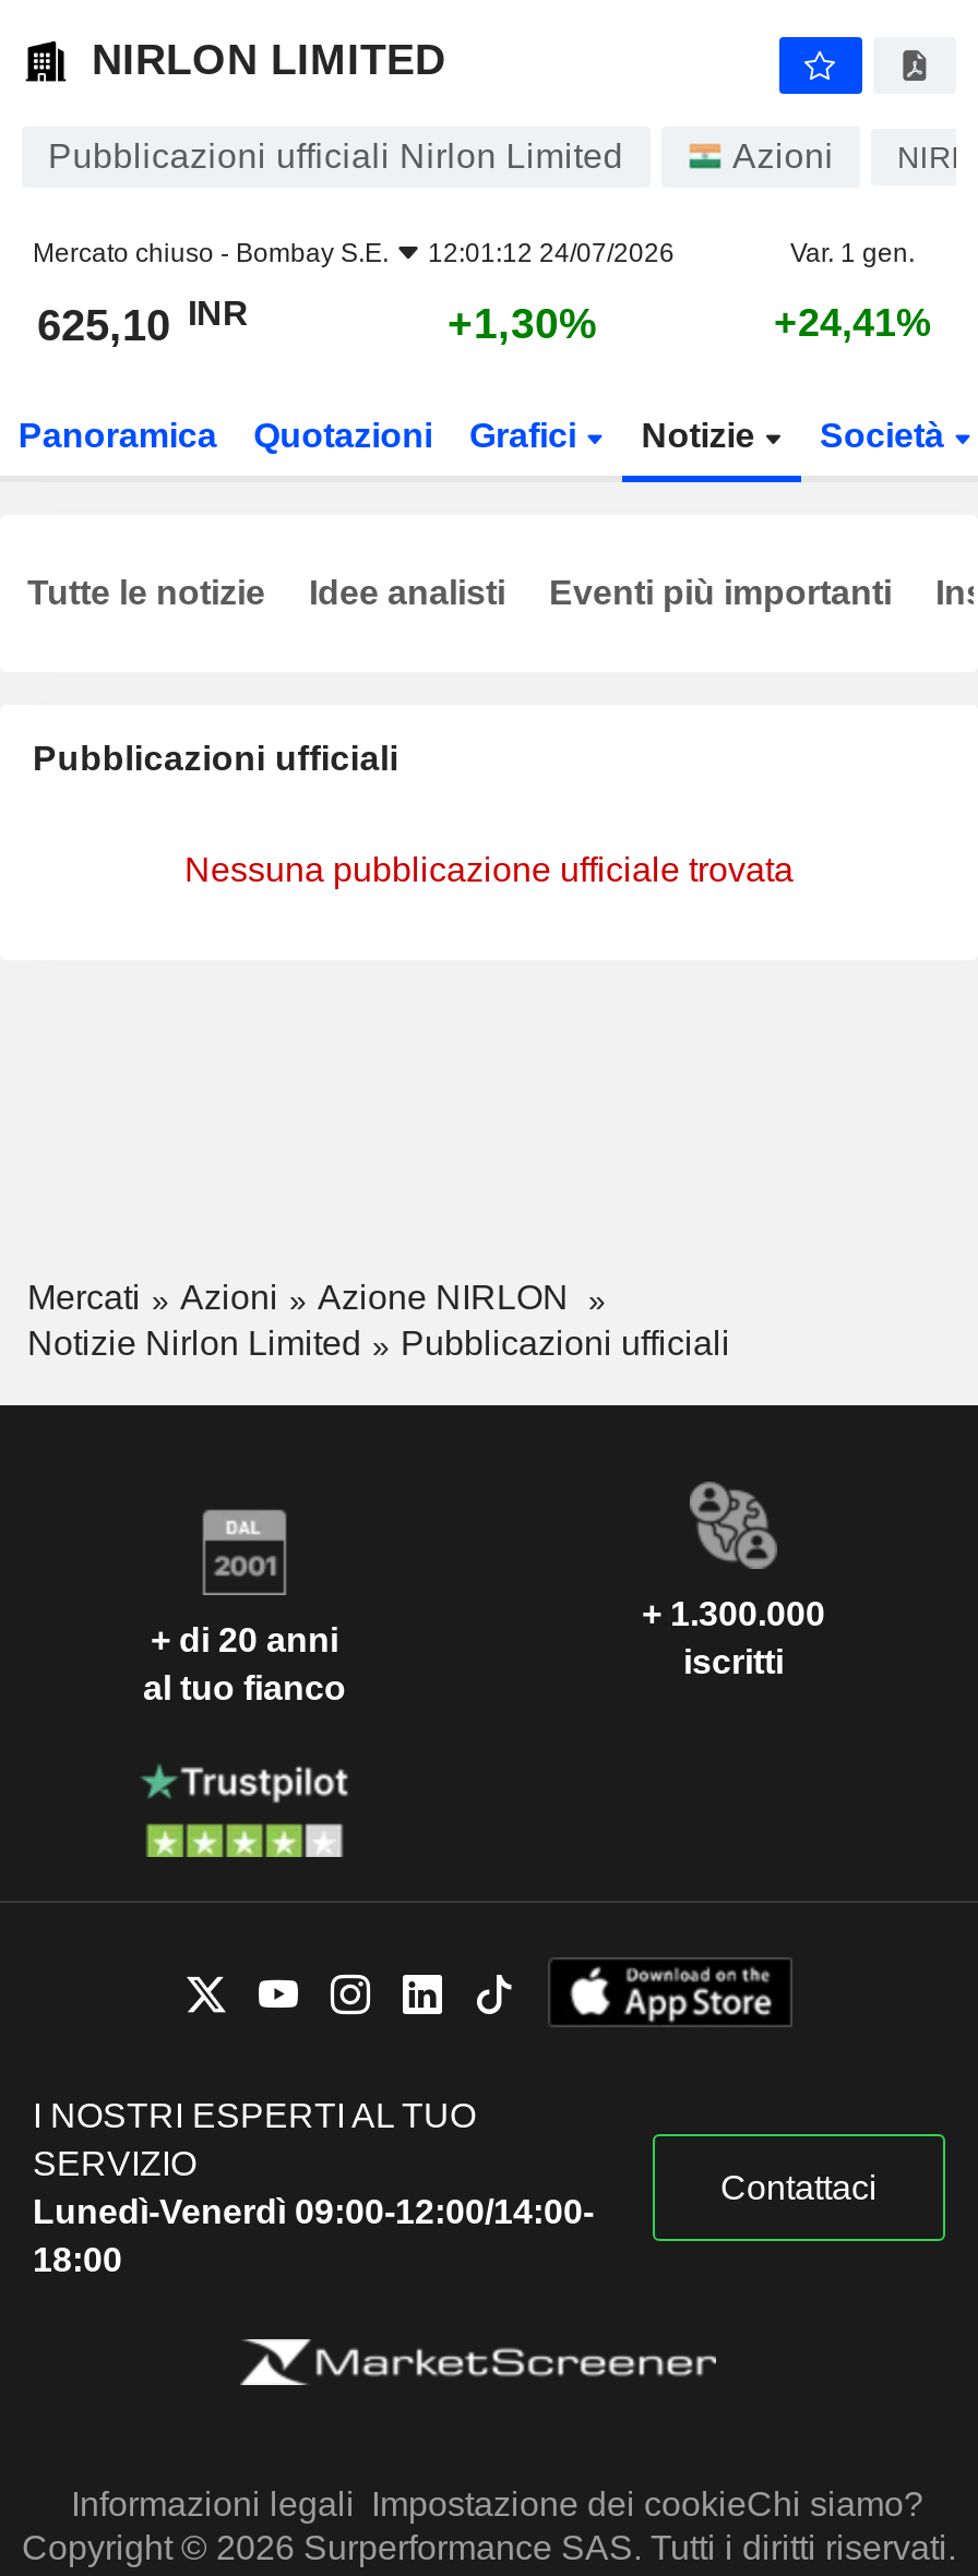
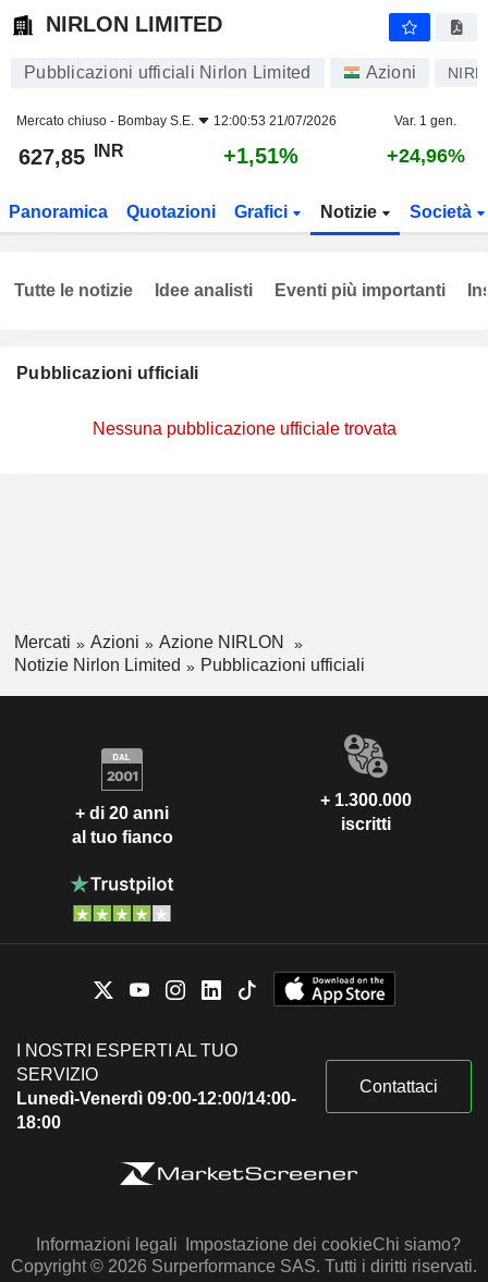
- Mercato chiuso - Bombay S.E. 12:01:12 24/07/2026
+ Mercato chiuso - Bombay S.E. 12:00:53 21/07/2026

- 625,10 INR
+ 627,85 INR

- +1,30%
+ +1,51%

- +24,41%
+ +24,96%
